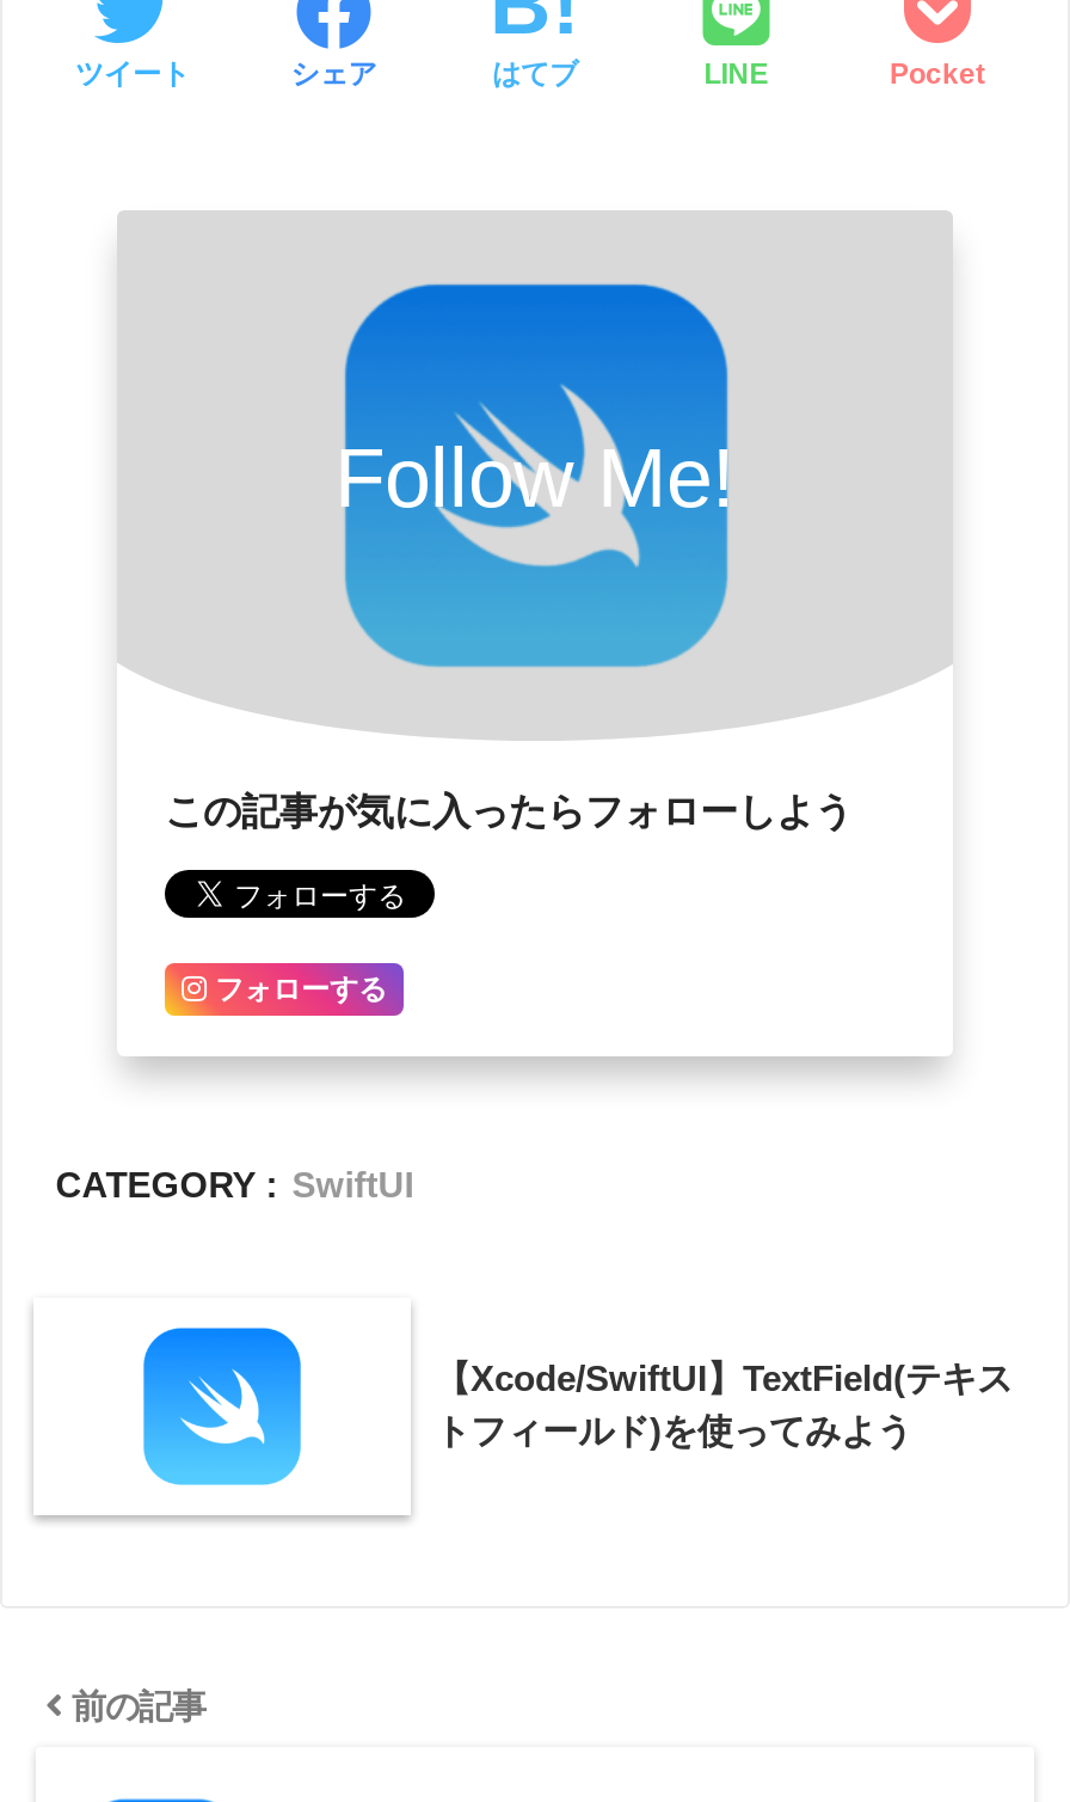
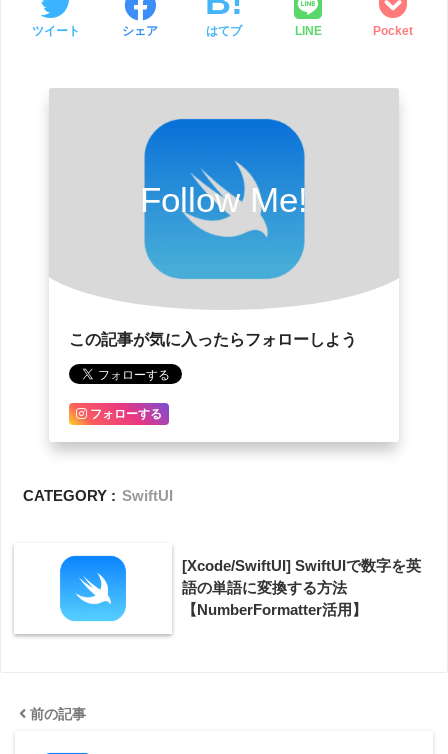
- 【Xcode/SwiftUI】TextField(テキス
- トフィールド)を使ってみよう
+ [Xcode/SwiftUI] SwiftUIで数字を英
+ 語の単語に変換する方法
+ 【NumberFormatter活用】
